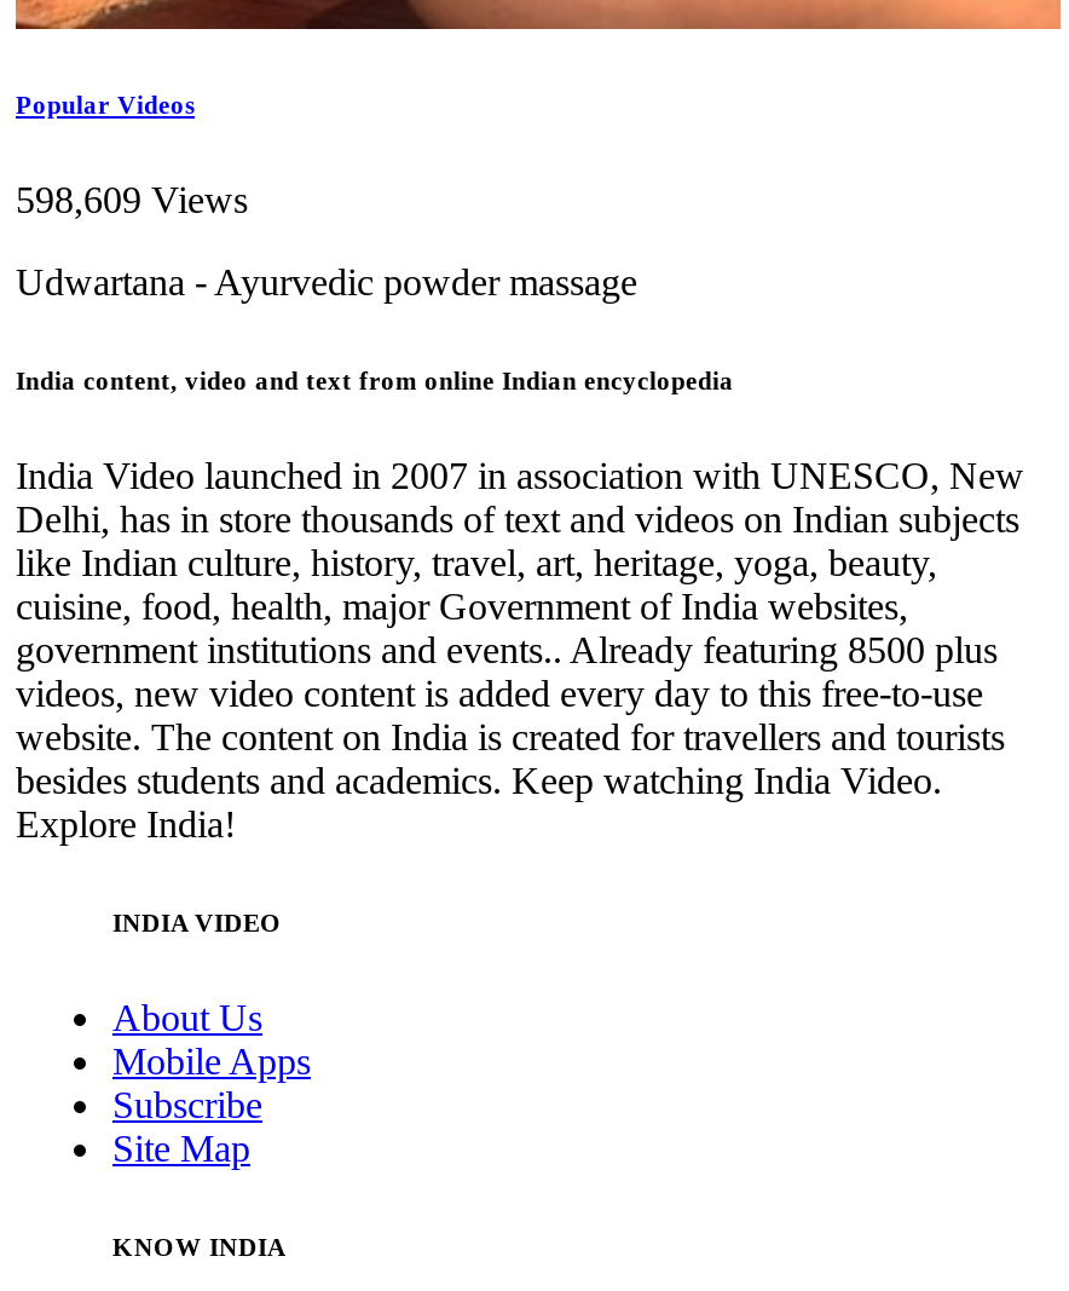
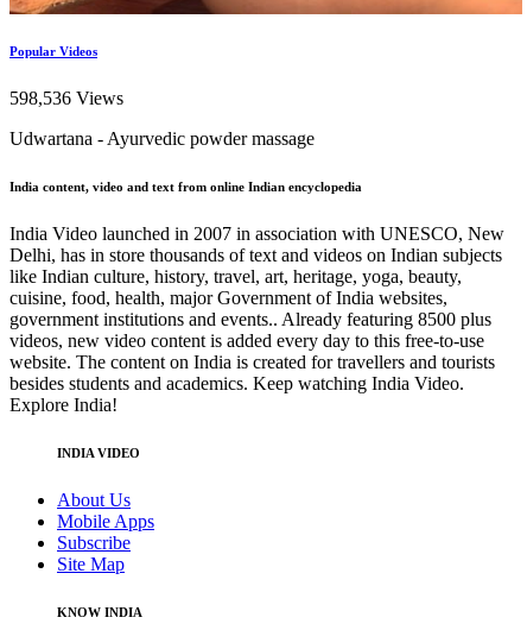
- 598,609 Views
+ 598,536 Views
